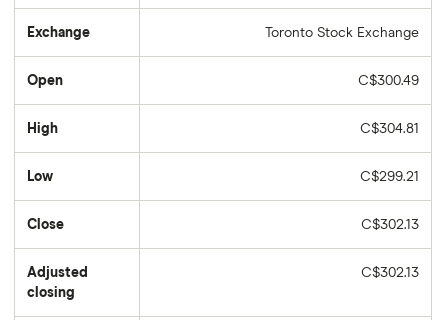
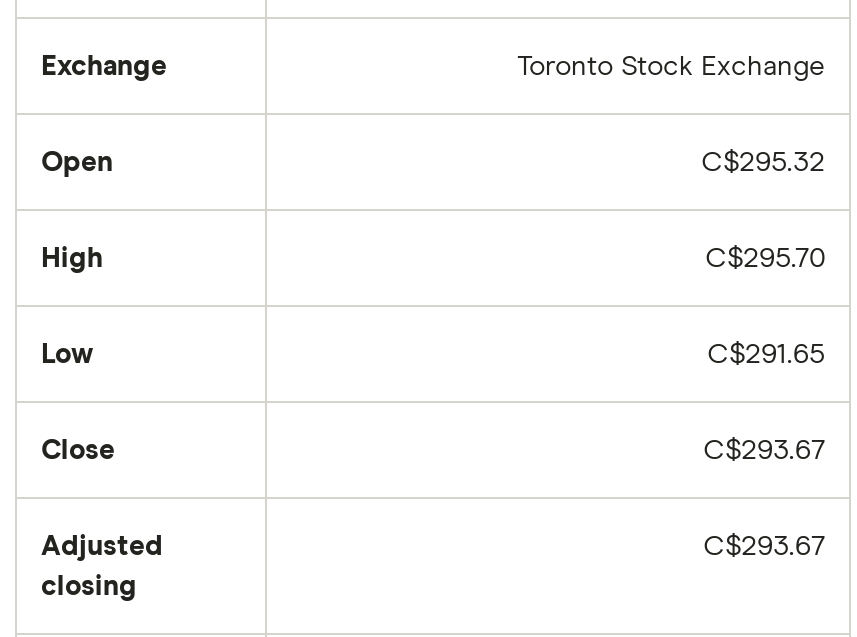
- C$300.49
+ C$295.32

- C$304.81
+ C$295.70

- C$299.21
+ C$291.65

- C$302.13
+ C$293.67

- C$302.13
+ C$293.67
